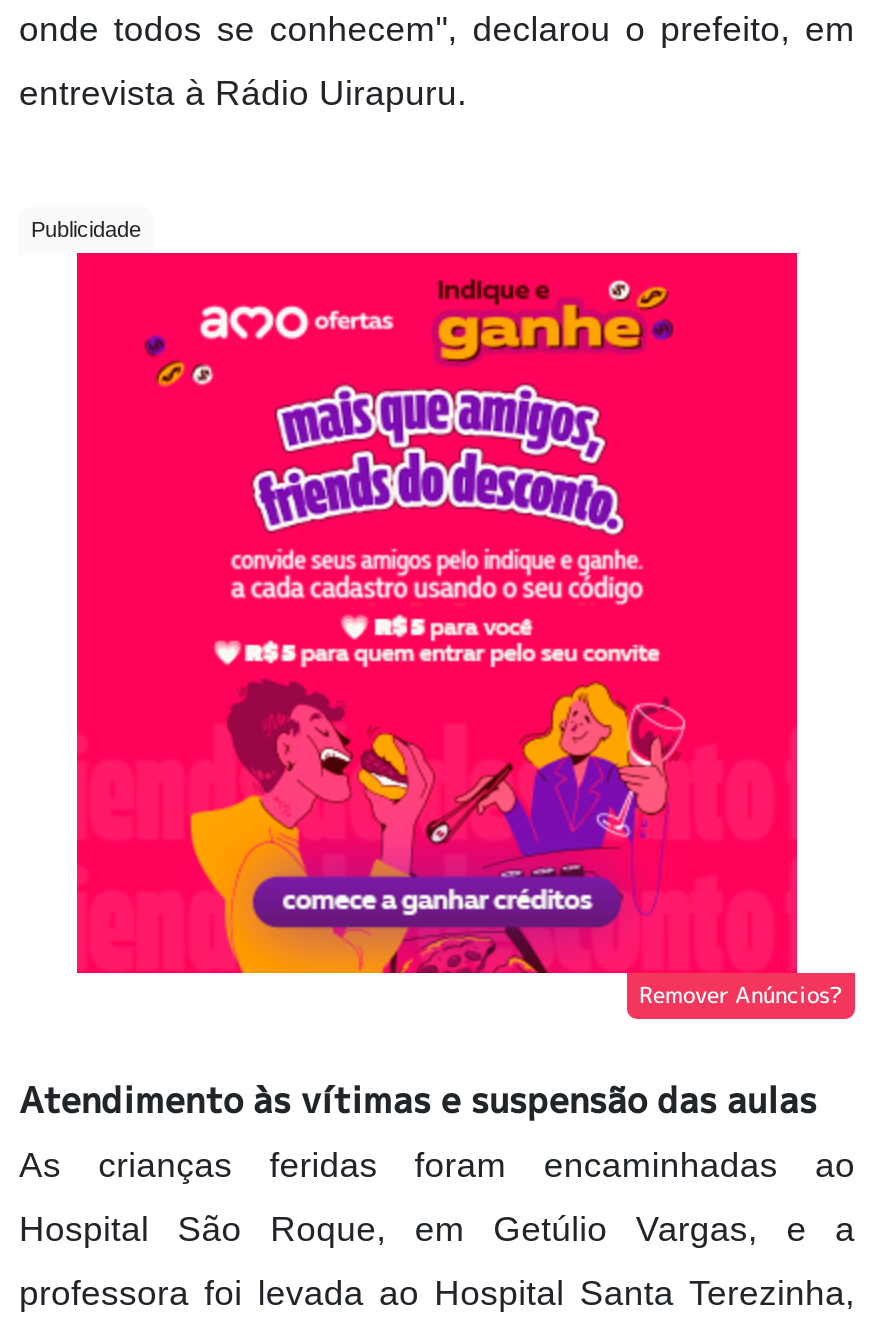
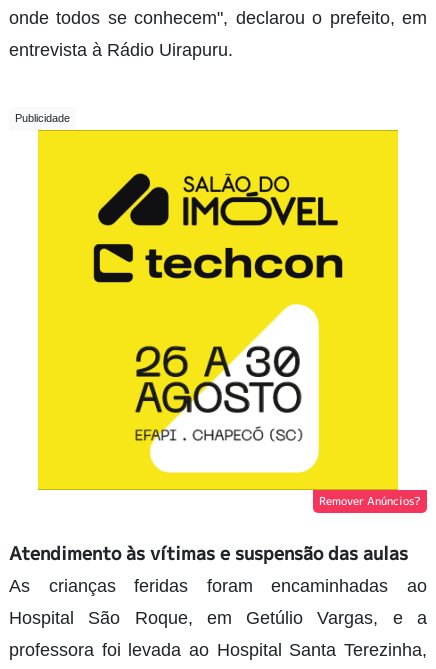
- [image]
+ [image]
